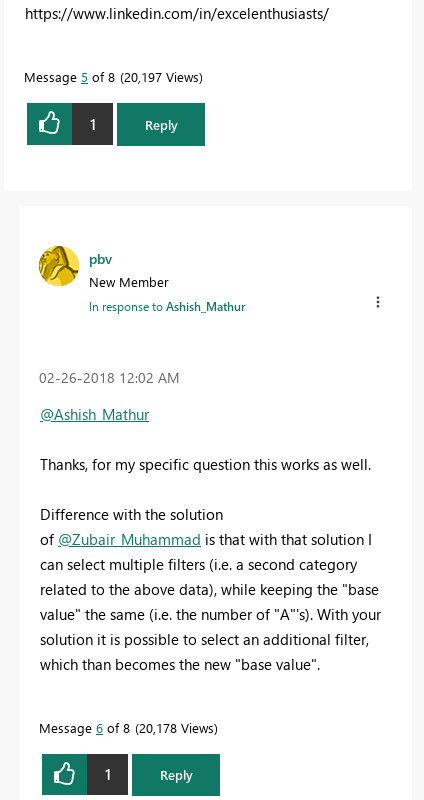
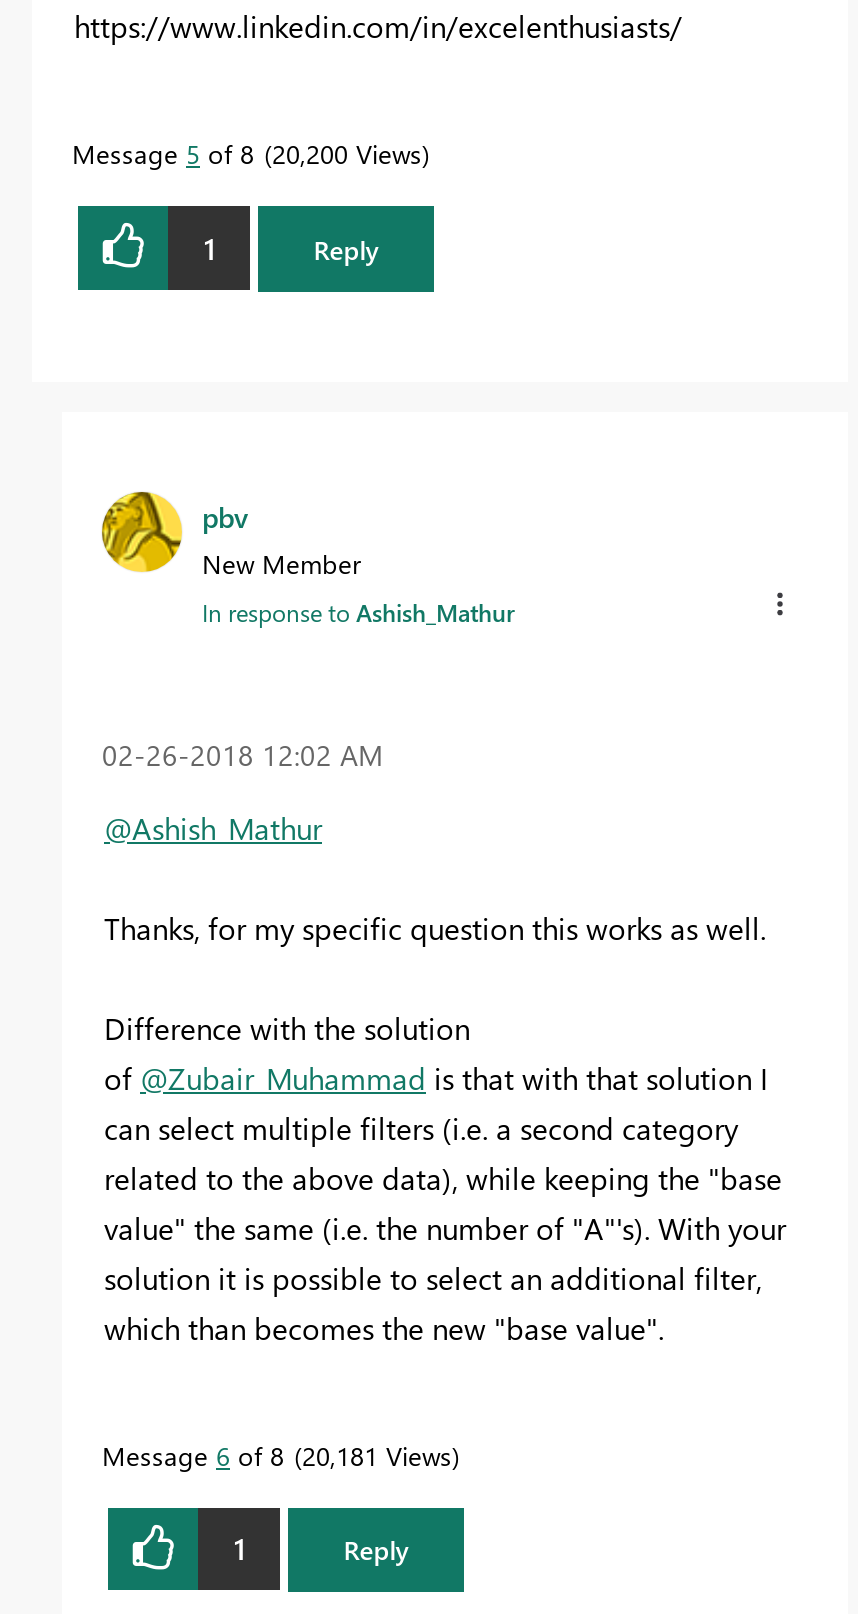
- Message 5 of 8 20,197 Views
+ Message 5 of 8 20,200 Views

- Message 6 of 8 20,178 Views
+ Message 6 of 8 20,181 Views
